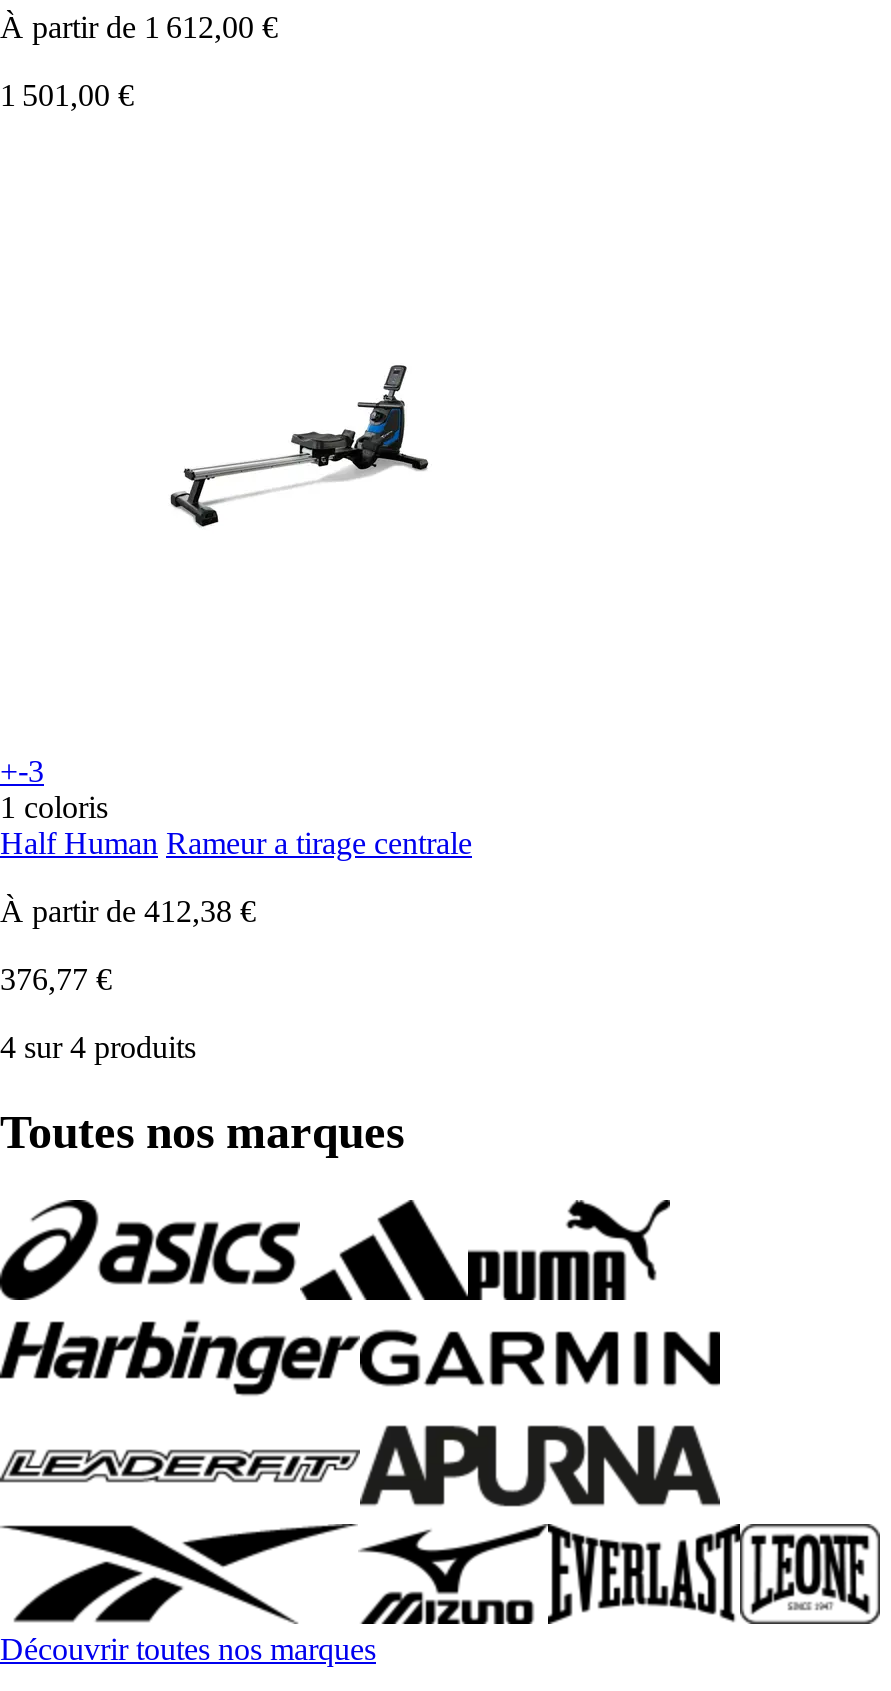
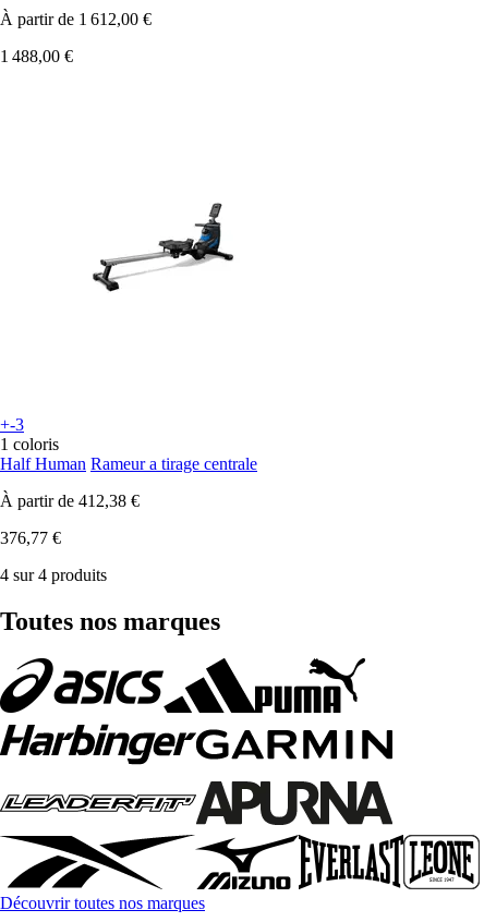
- 1 501,00 €
+ 1 488,00 €
